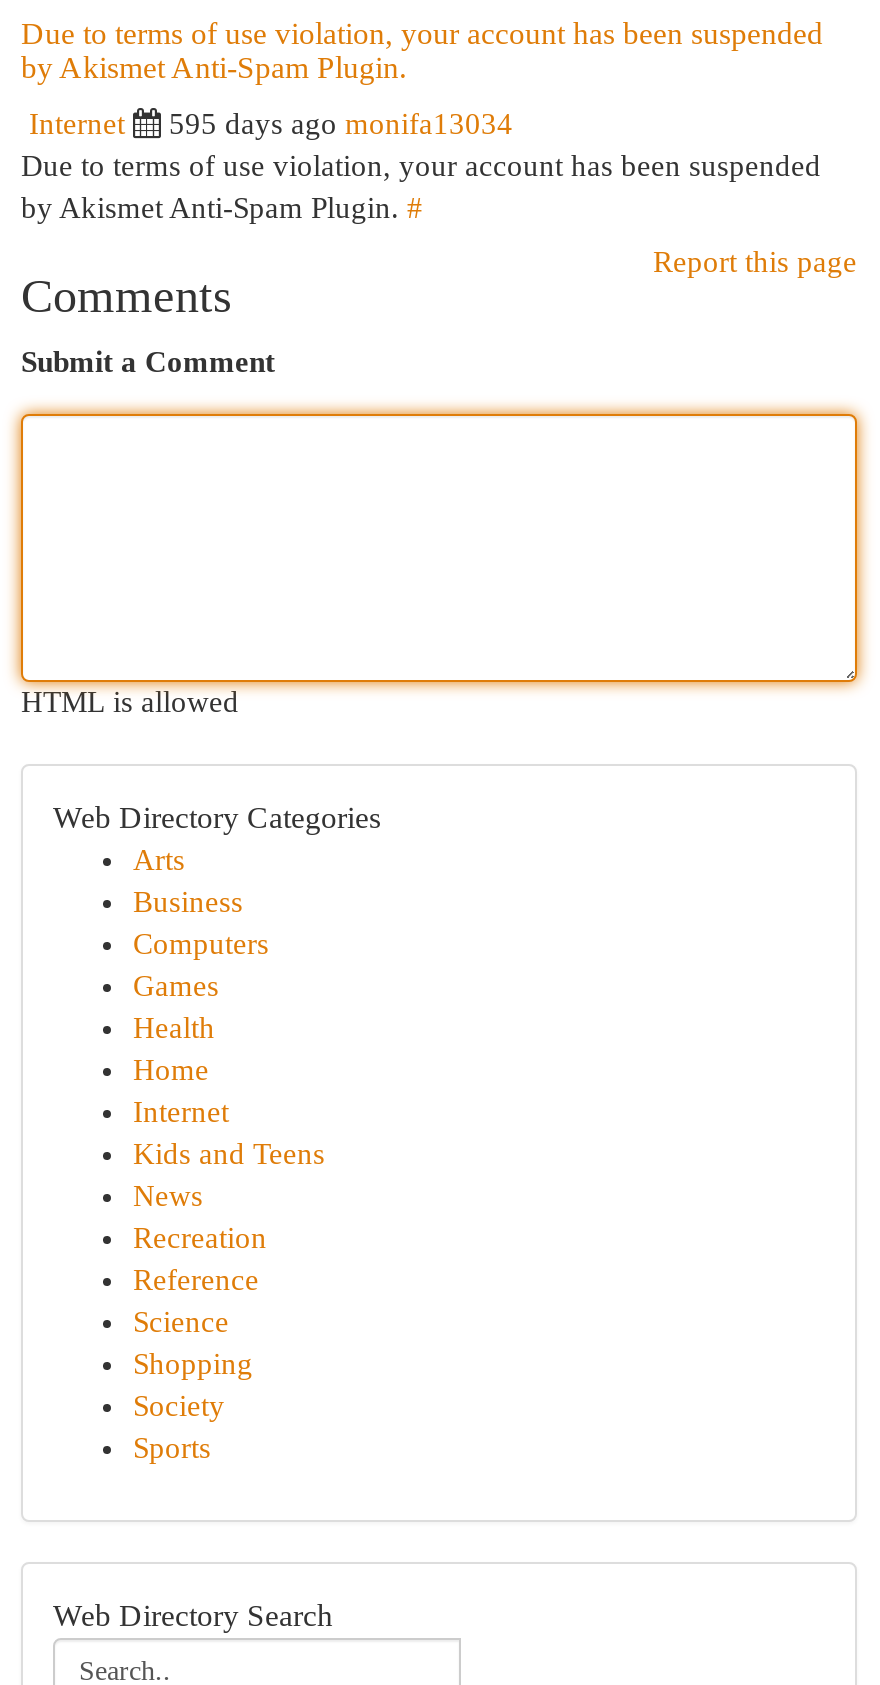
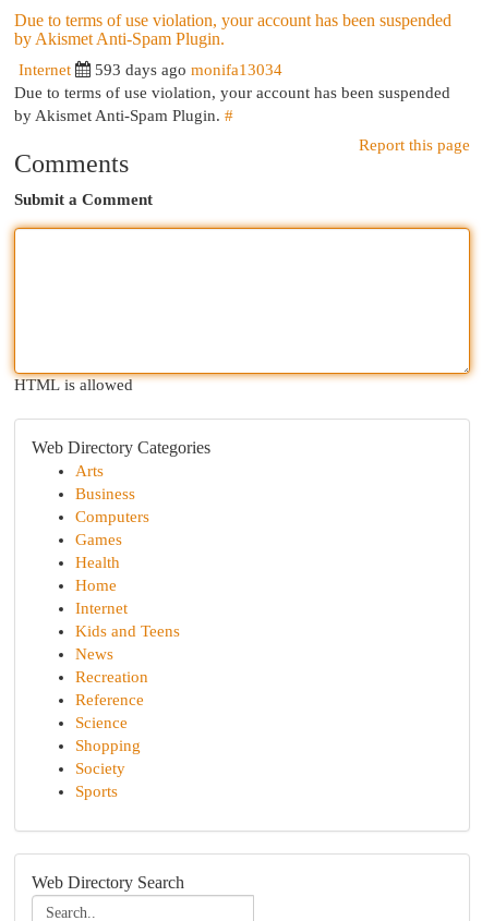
- 595 days ago monifa13034
+ 593 days ago monifa13034
